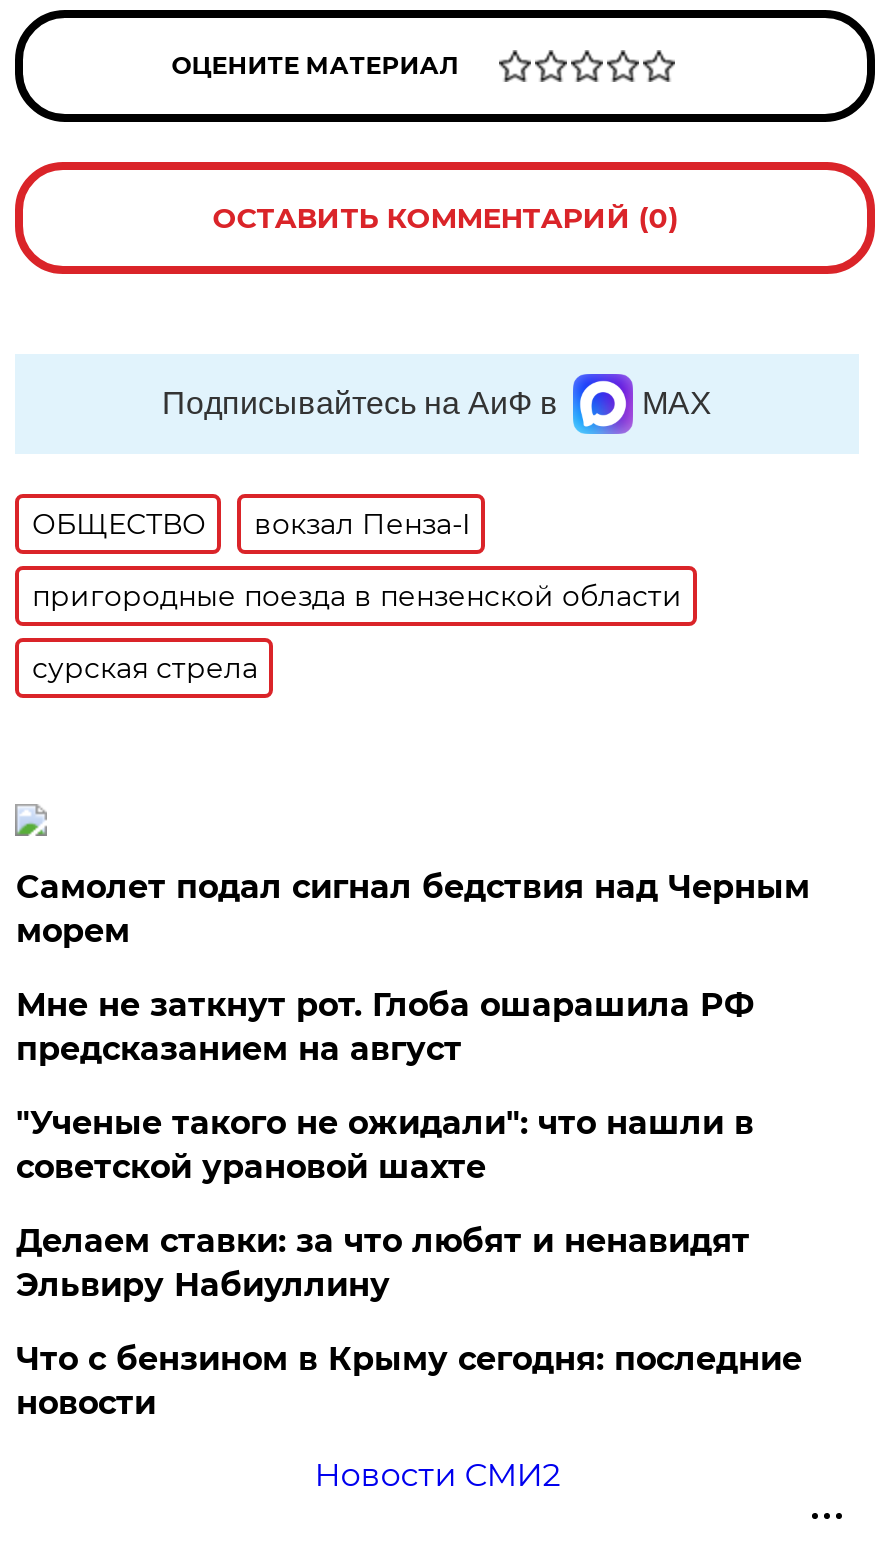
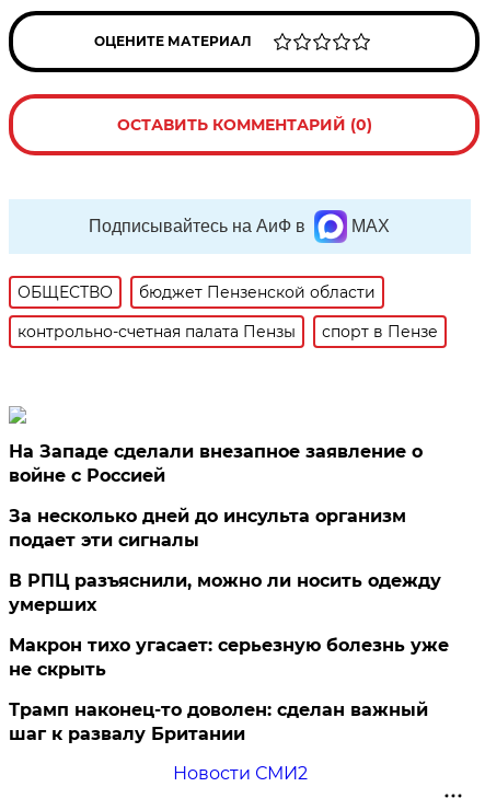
- вокзал Пенза-I
- пригородные поезда в пензенской области
- сурская стрела
+ бюджет Пензенской области
+ контрольно-счетная палата Пензы
+ спорт в Пензе

- Самолет подал сигнал бедствия над Черным
- морем
- Мне не заткнут рот. Глоба ошарашила РФ
- предсказанием на август
- "Ученые такого не ожидали": что нашли в
- советской урановой шахте
- Делаем ставки: за что любят и ненавидят
- Эльвиру Набиуллину
- Что с бензином в Крыму сегодня: последние
- новости
+ На Западе сделали внезапное заявление о
+ войне с Россией
+ За несколько дней до инсульта организм
+ подает эти сигналы
+ В РПЦ разъяснили, можно ли носить одежду
+ умерших
+ Макрон тихо угасает: серьезную болезнь уже
+ не скрыть
+ Трамп наконец-то доволен: сделан важный
+ шаг к развалу Британии
